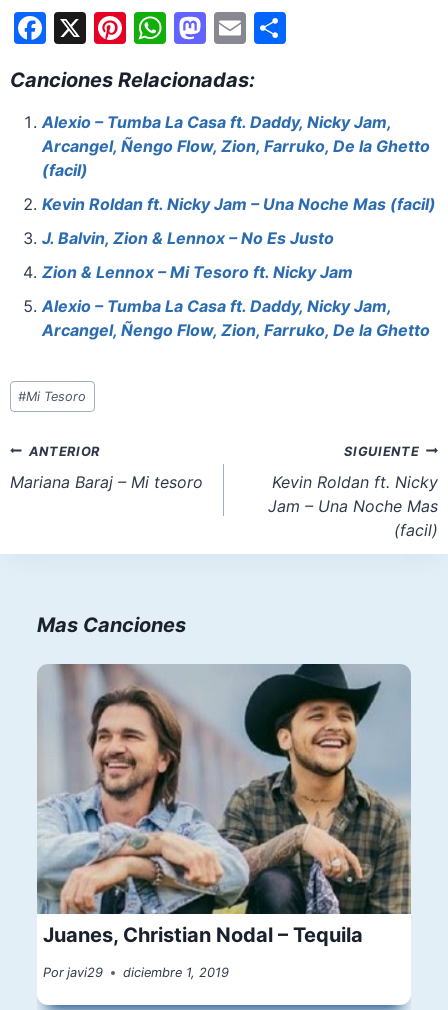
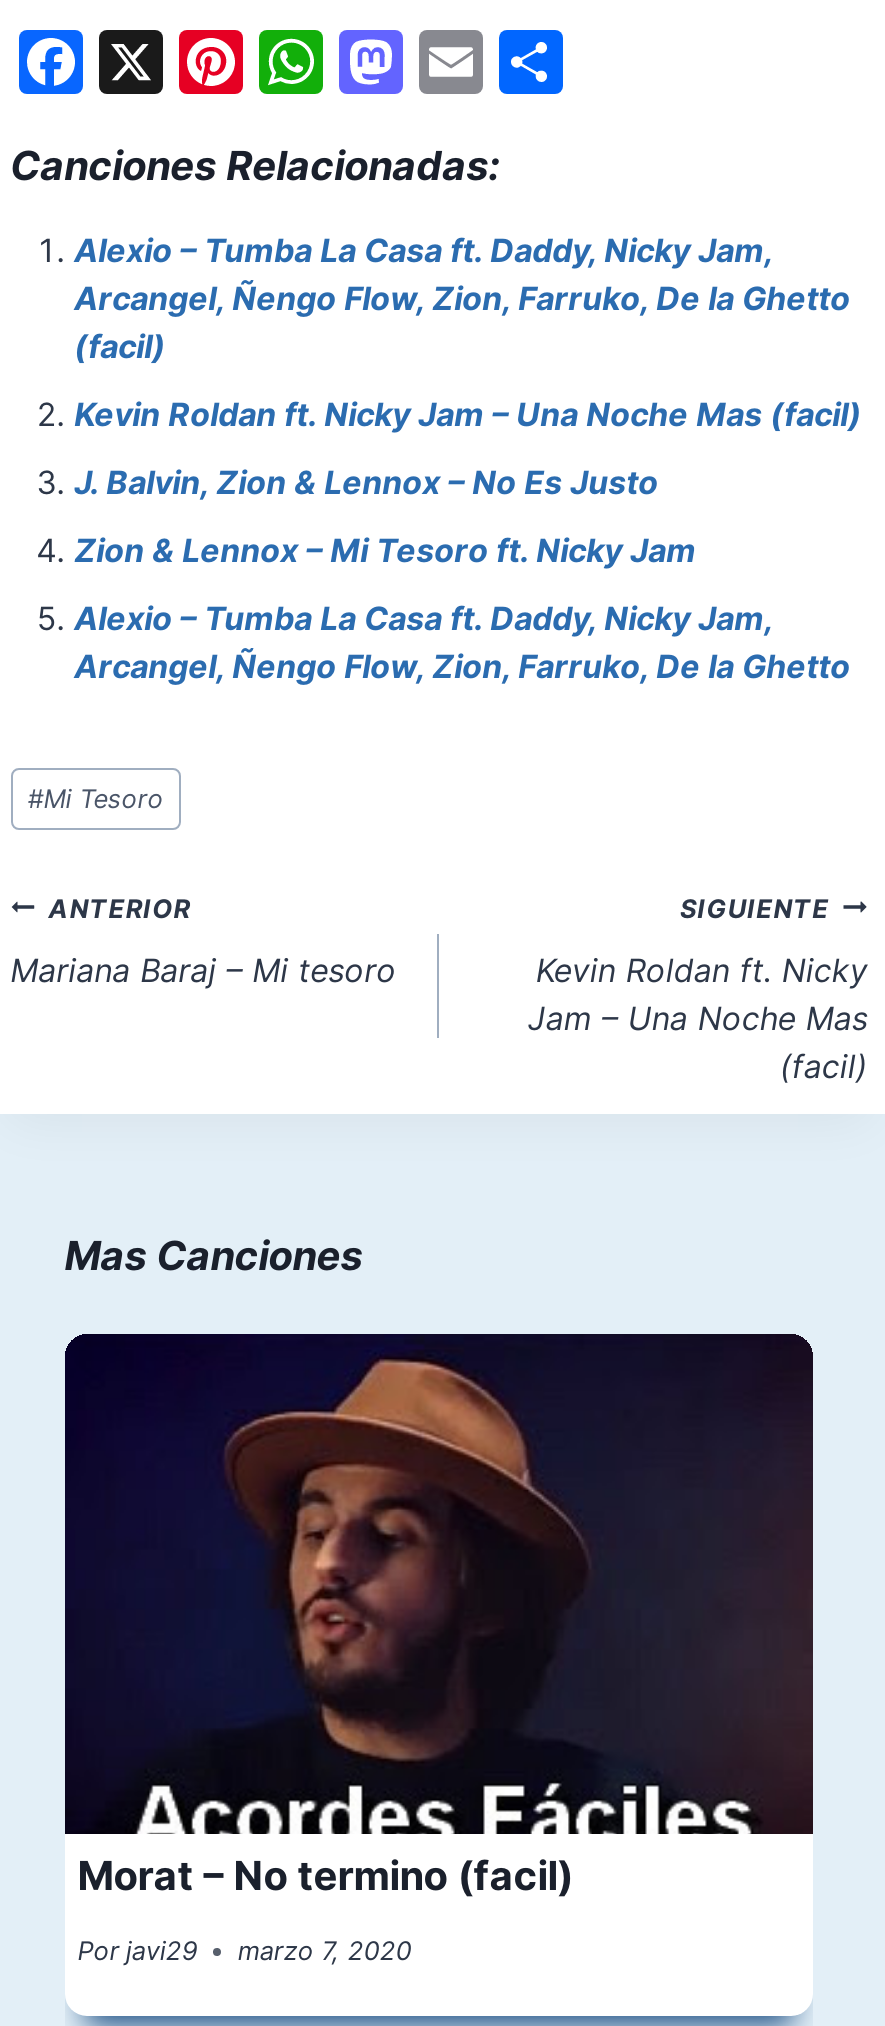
- [image]
- Juanes, Christian Nodal – Tequila
+ [image]
+ Morat – No termino (facil)

- Por javi29 diciembre 1, 2019
+ Por javi29 marzo 7, 2020
